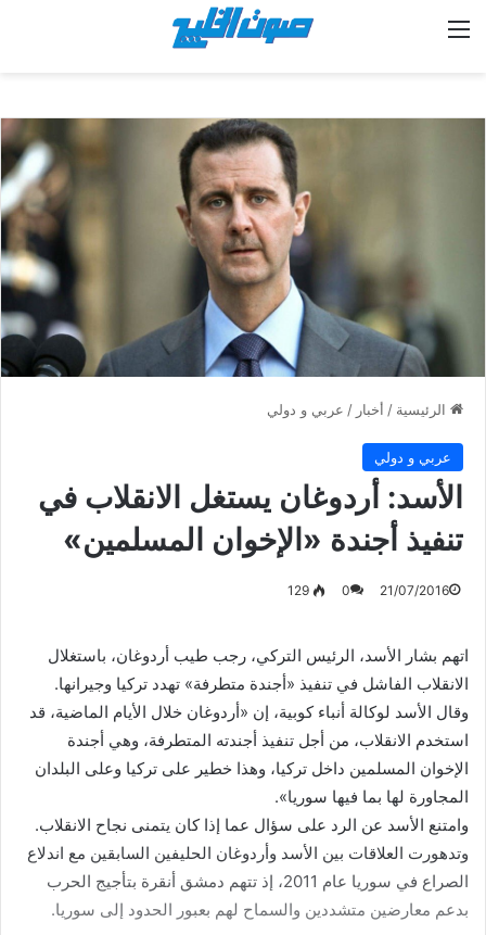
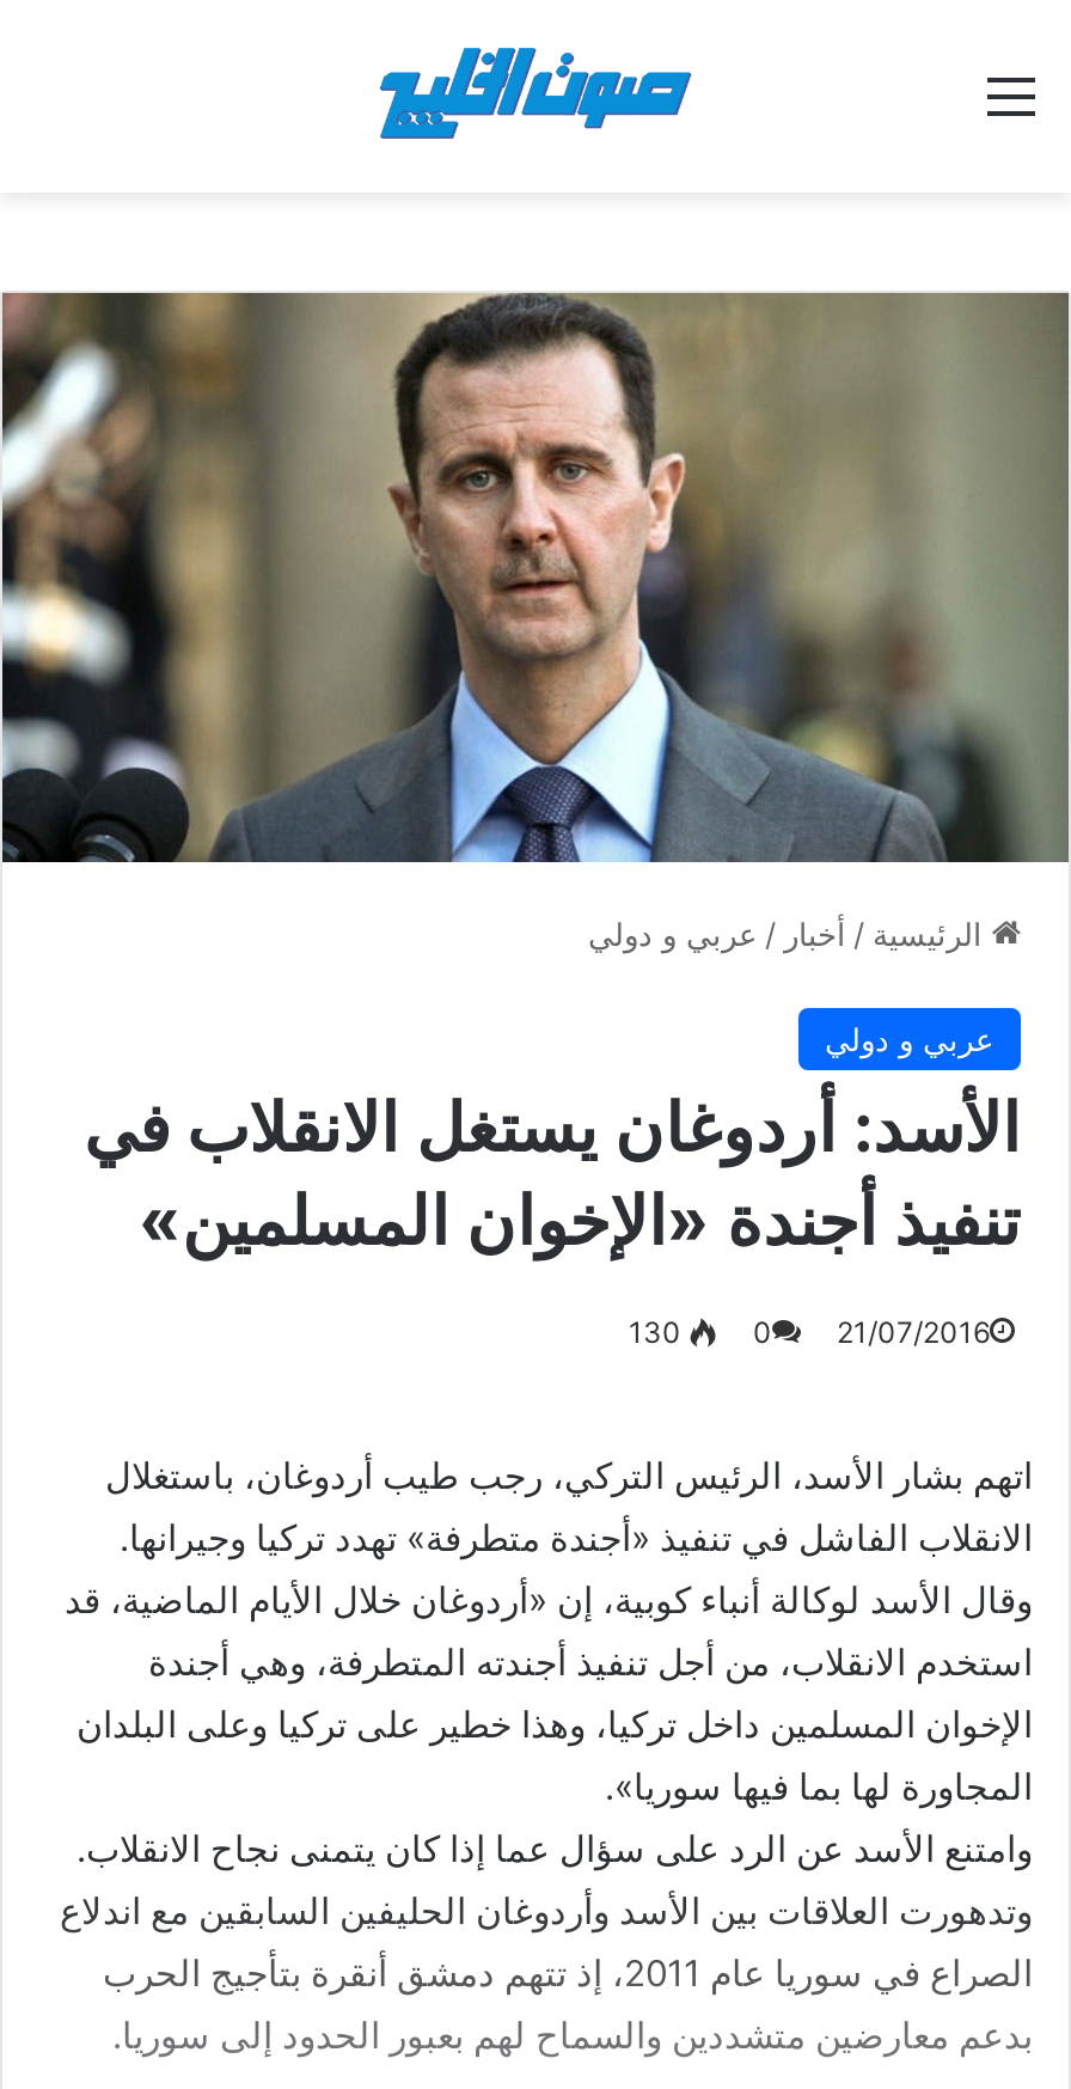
- 129
+ 130
